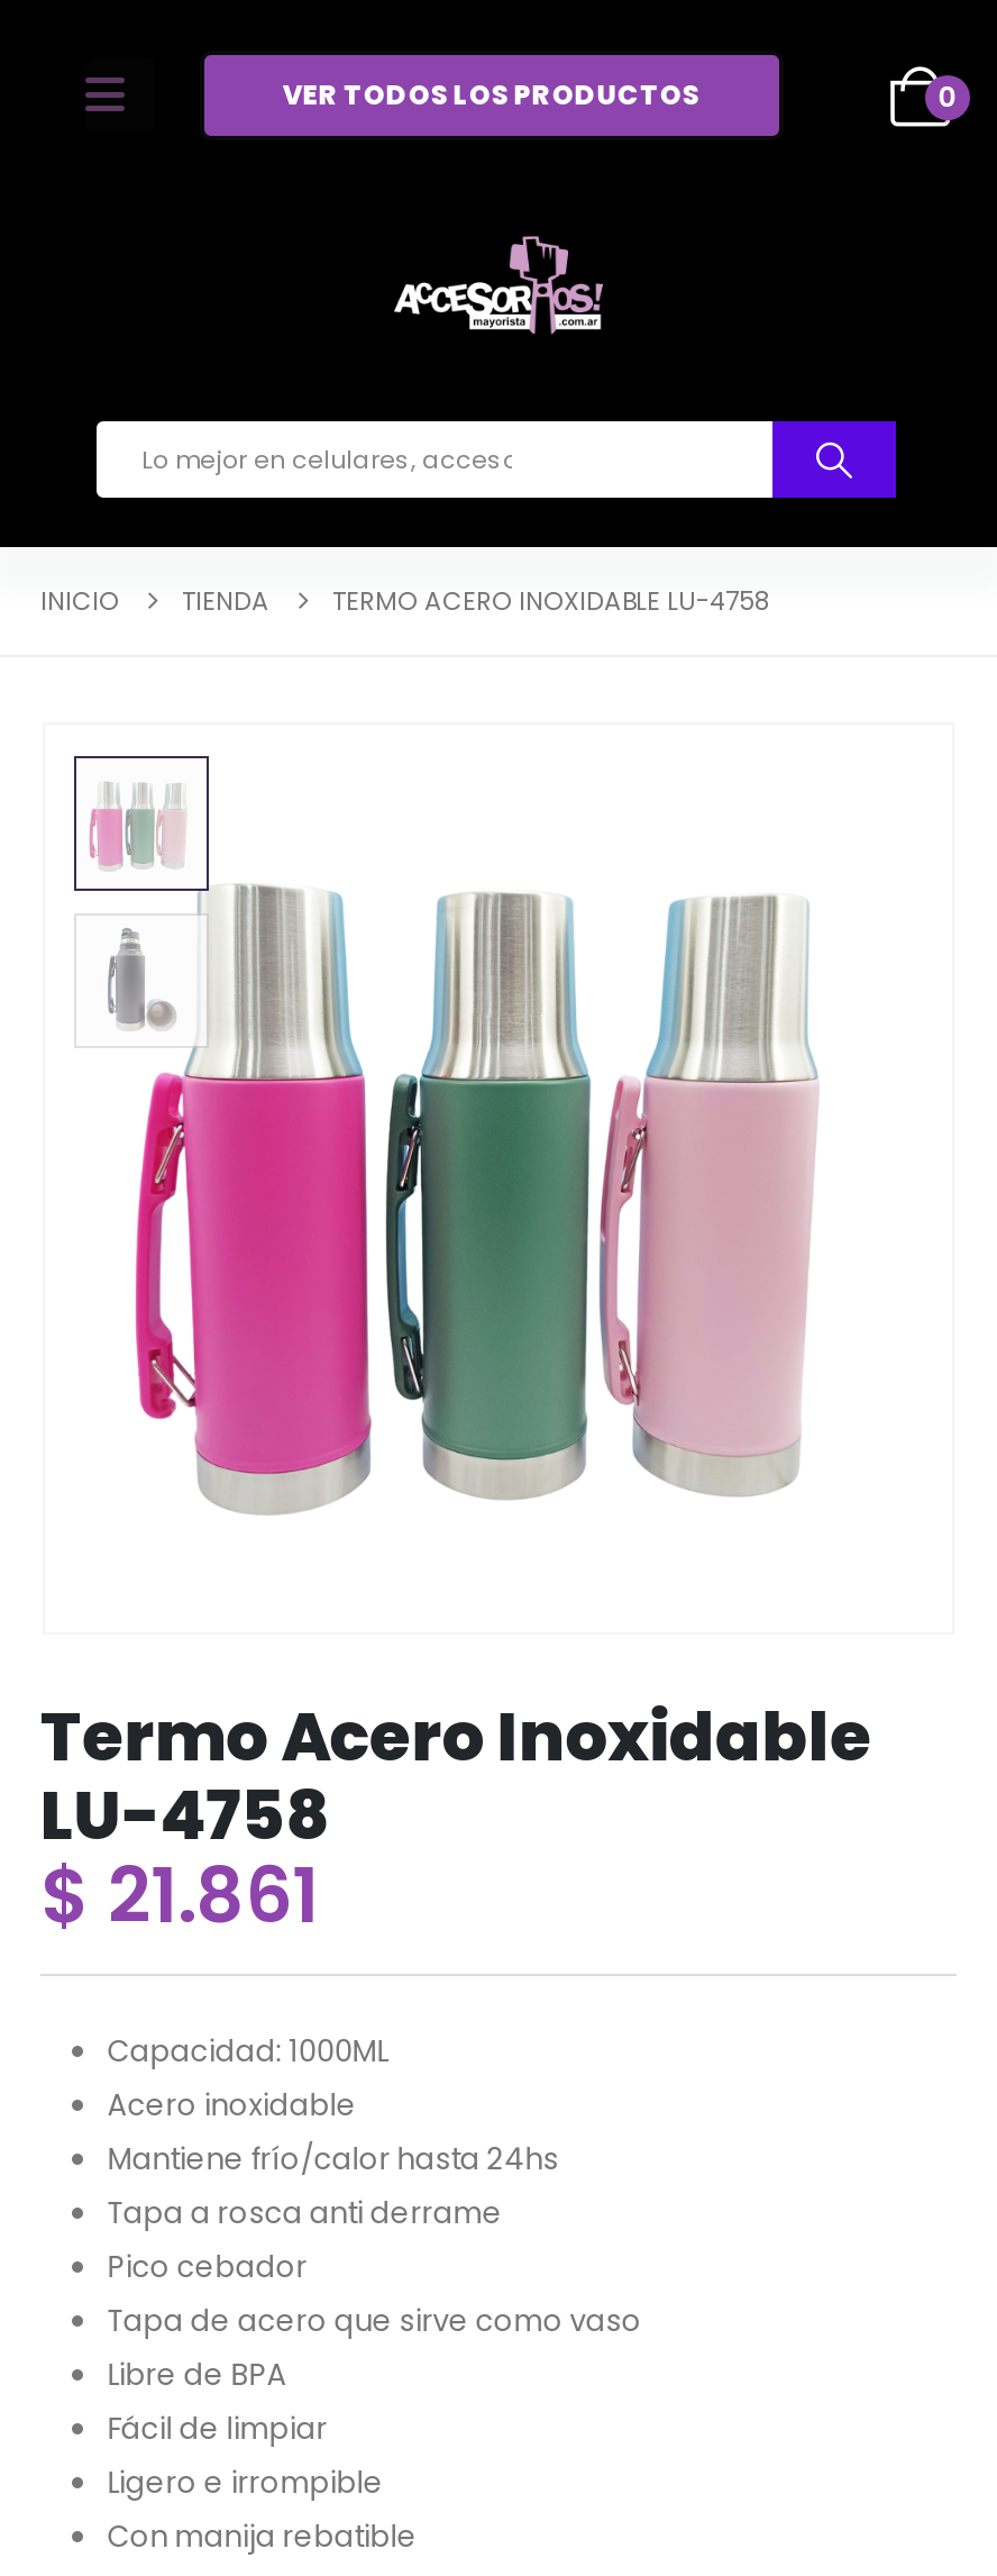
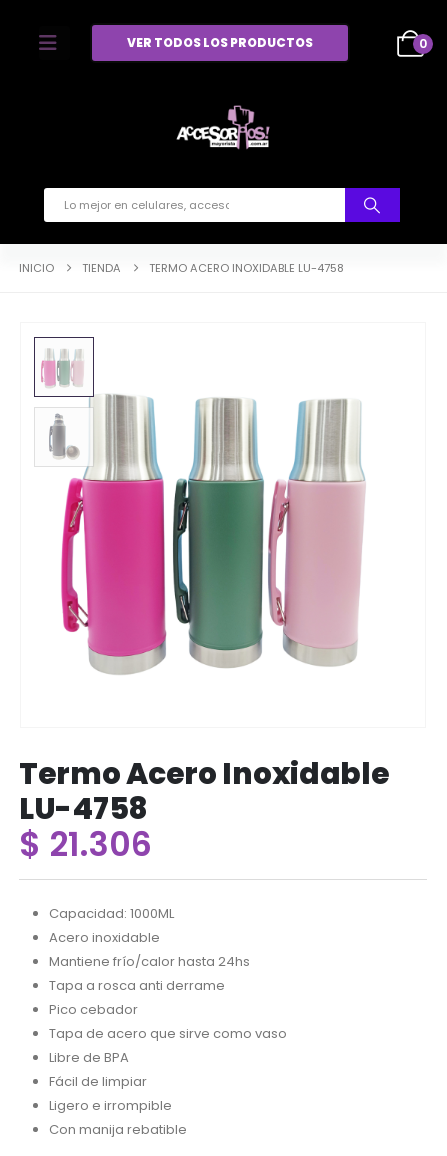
- $21.861
+ $21.306
